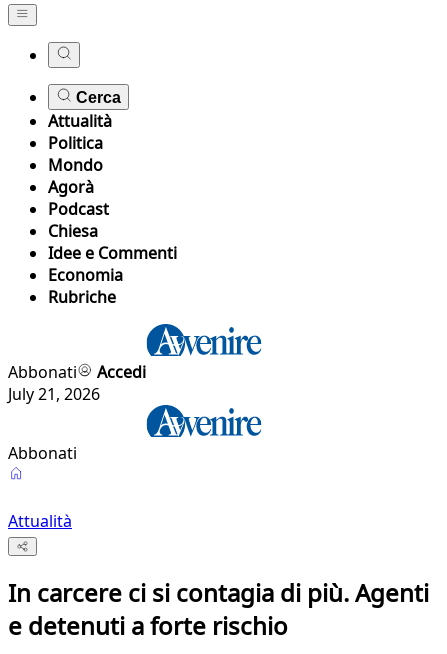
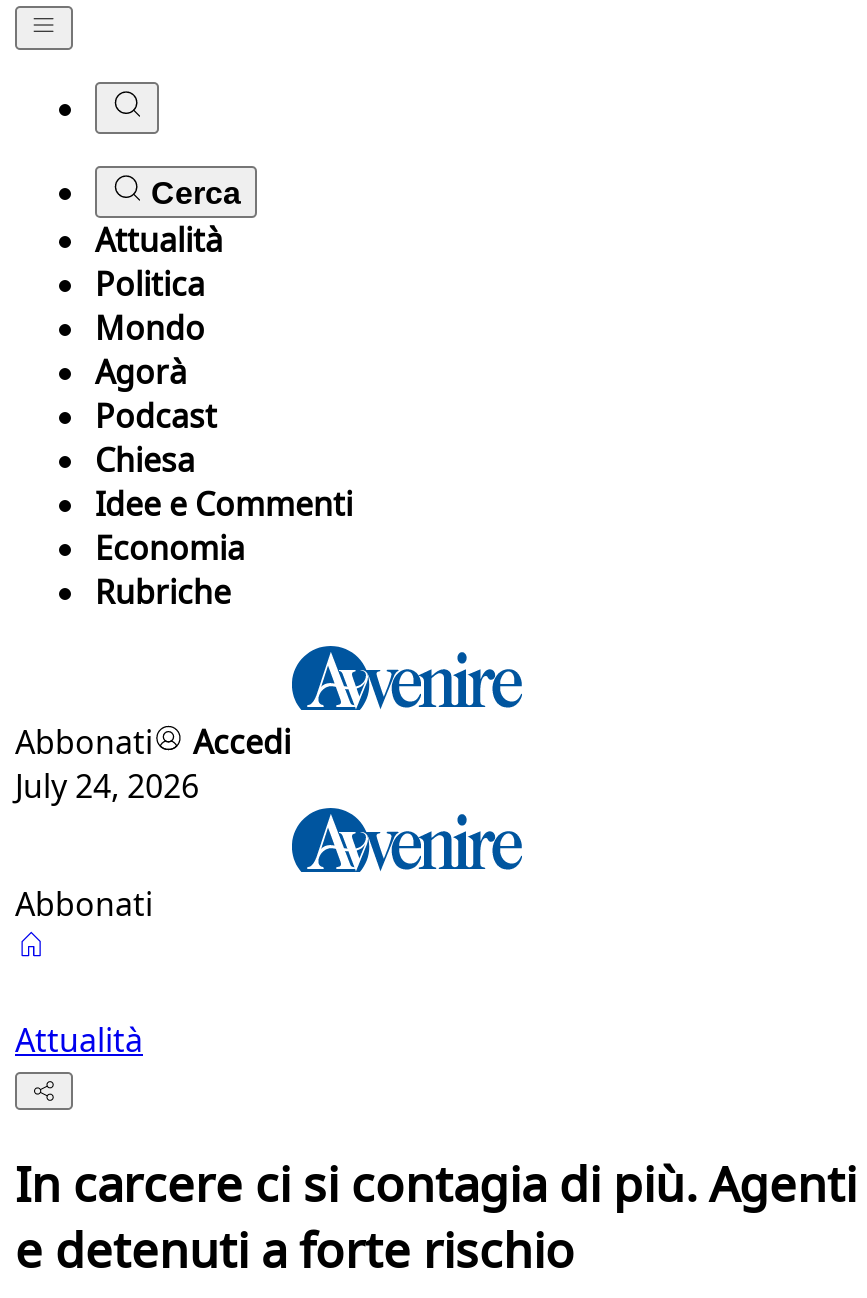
- July 21, 2026
+ July 24, 2026
